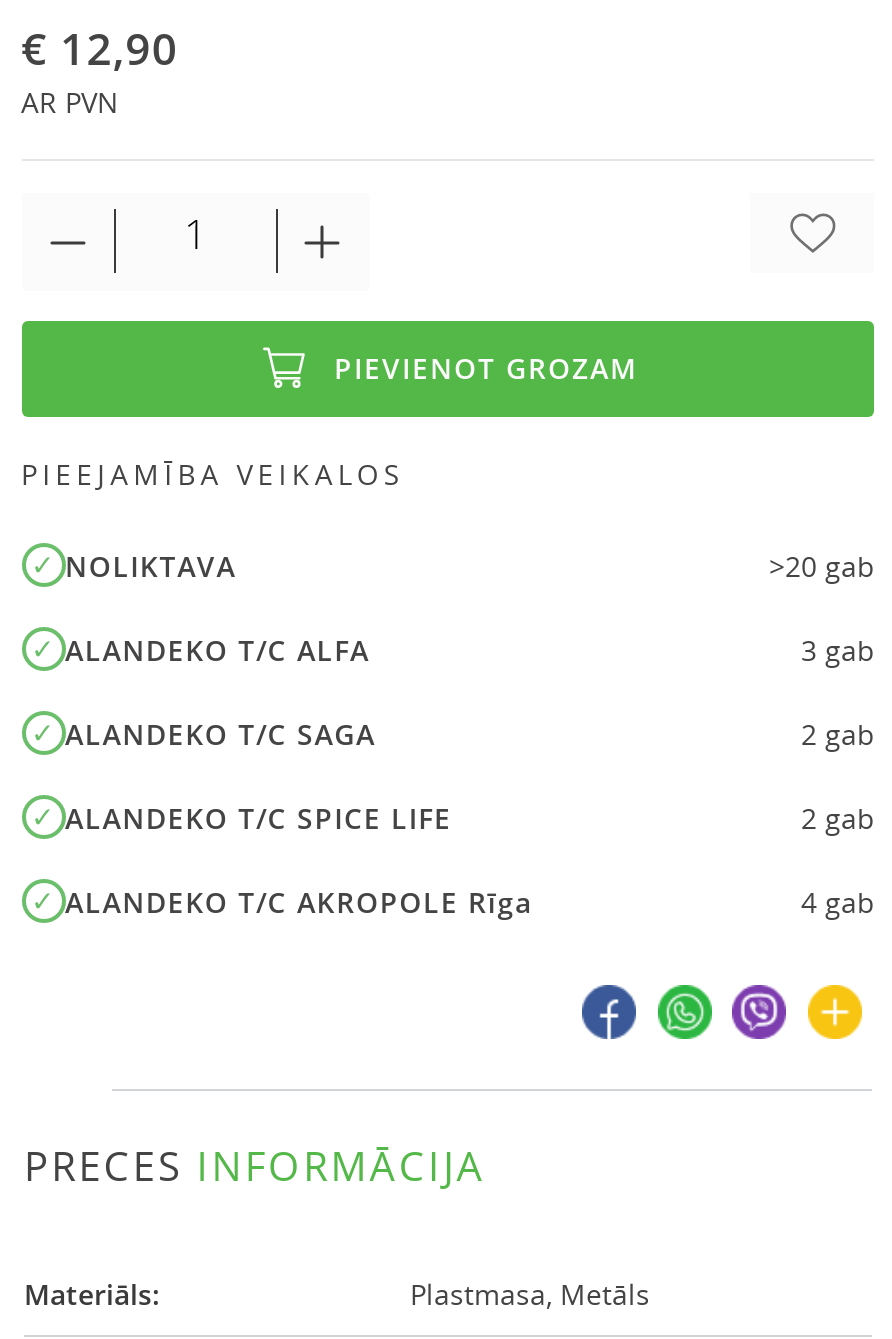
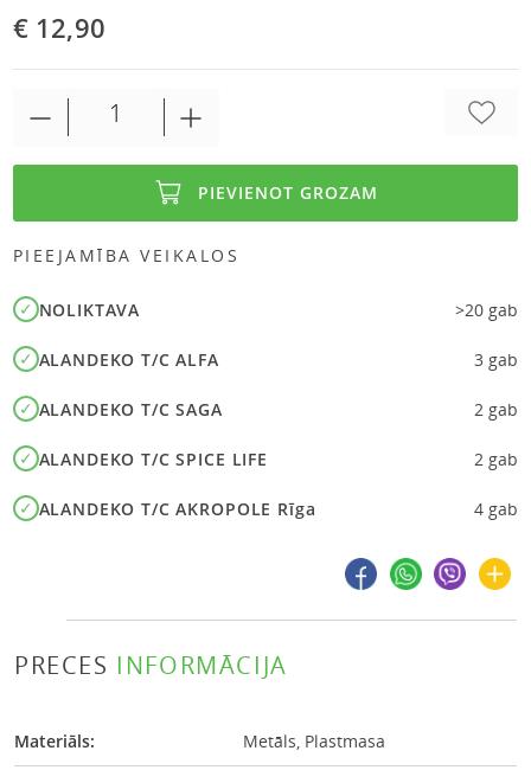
- AR PVN

- Plastmasa, Metāls
+ Metāls, Plastmasa
